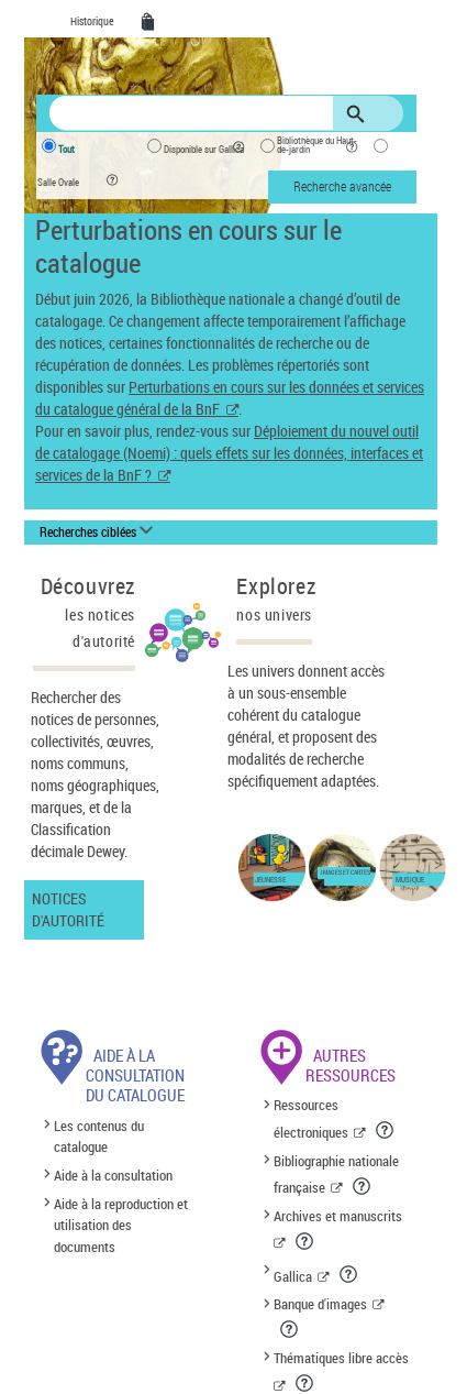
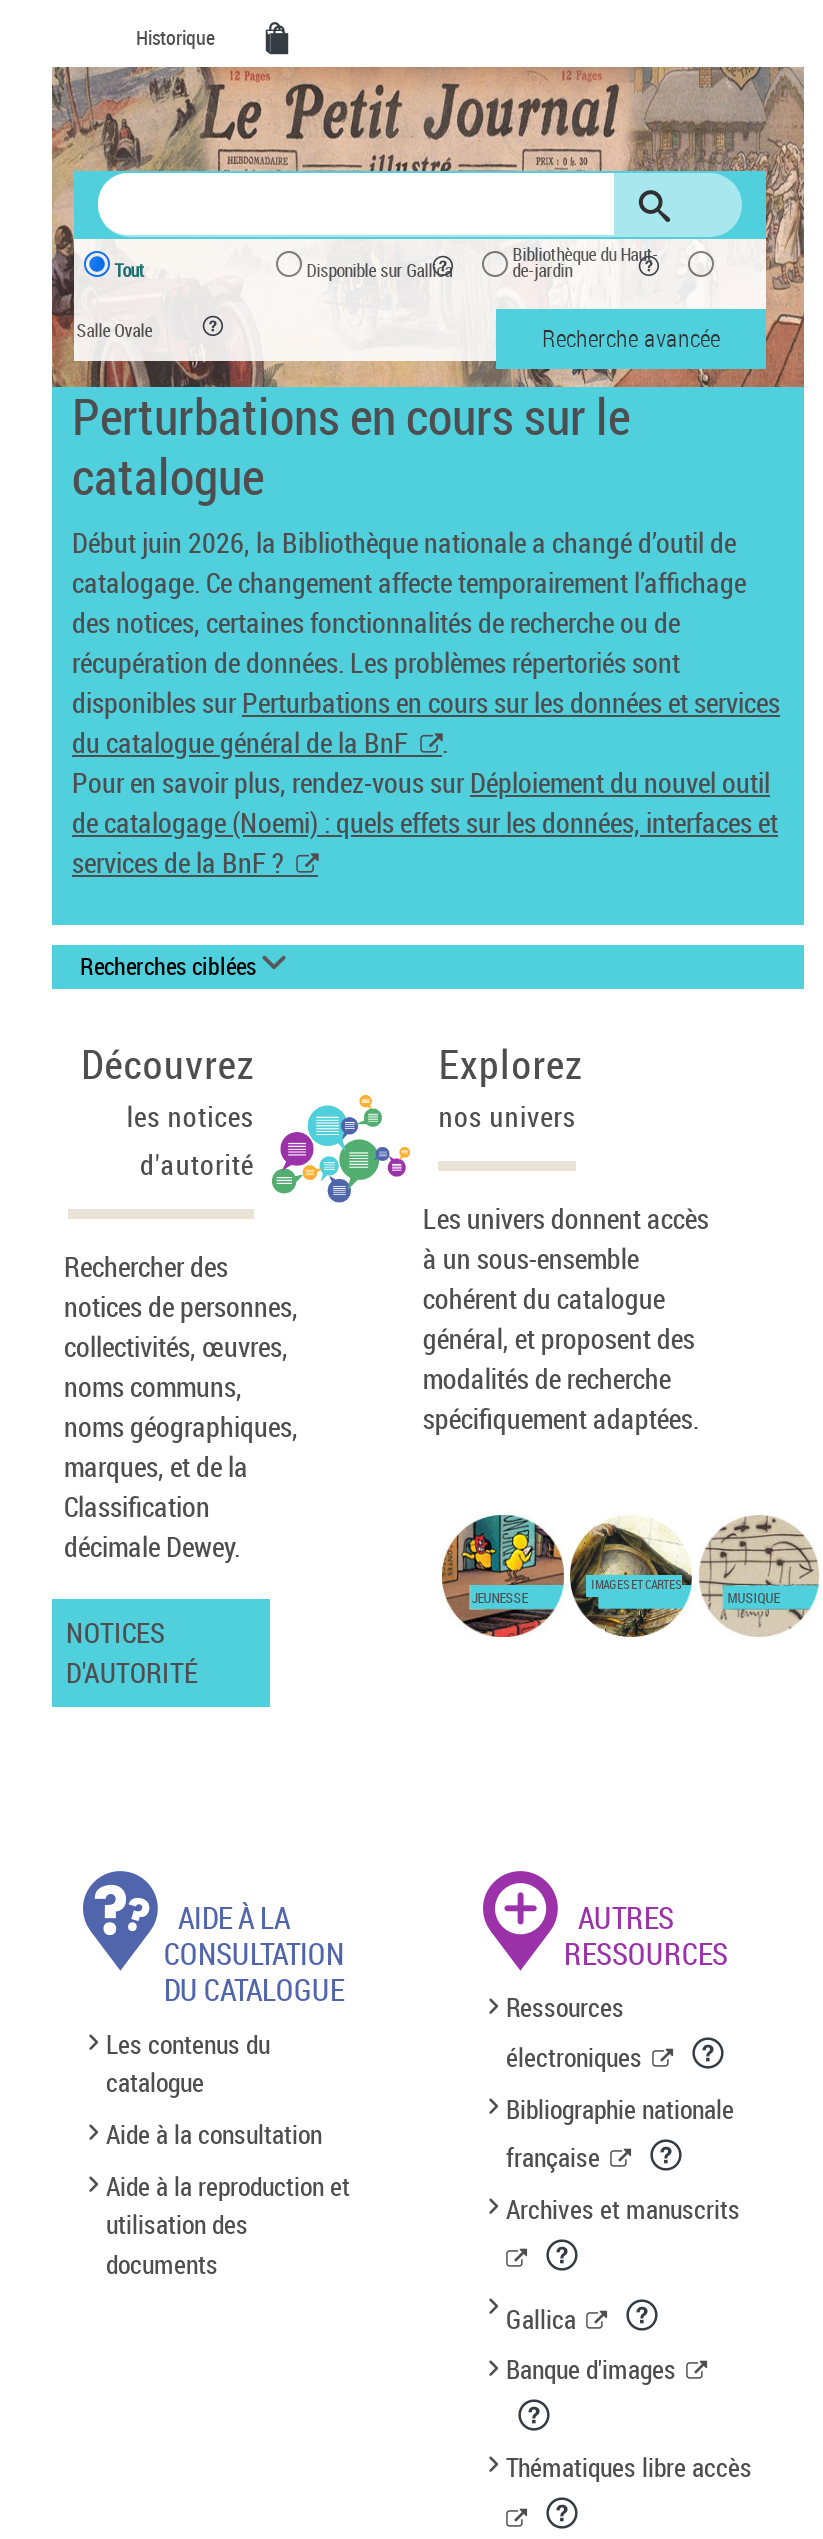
- [image]
+ [image]
